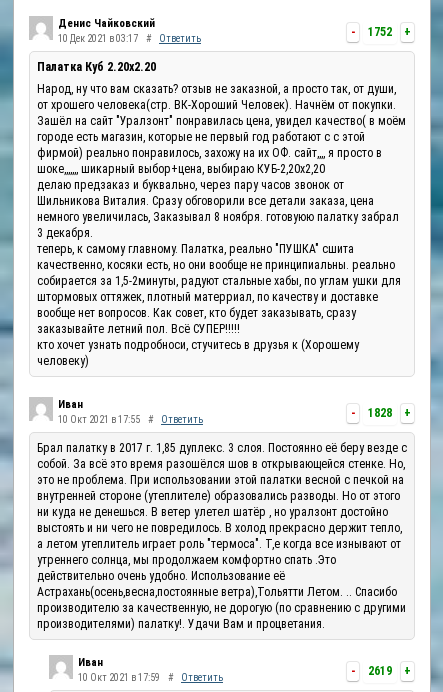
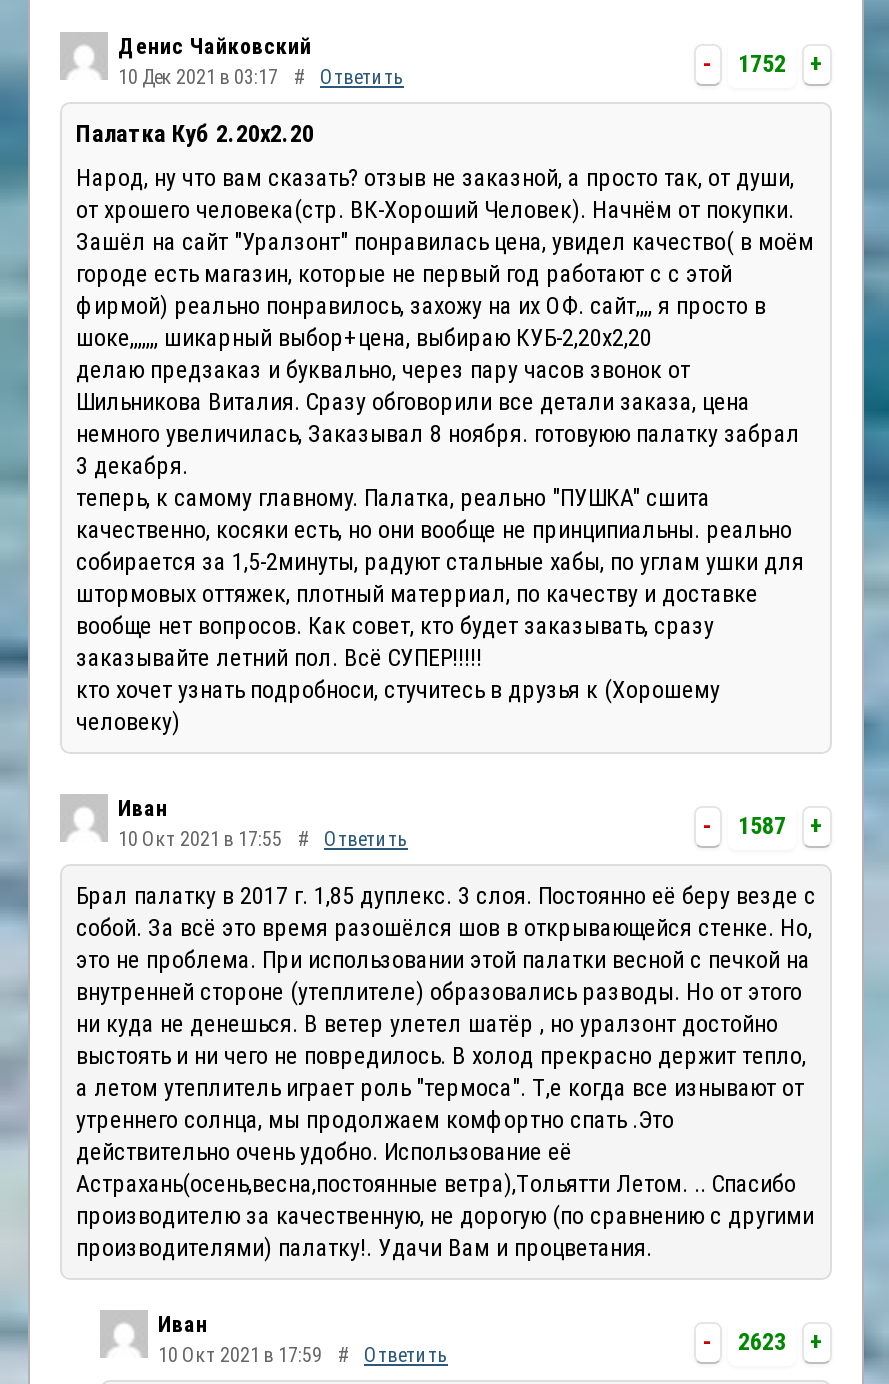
- 1828
+ 1587

- 2619
+ 2623
